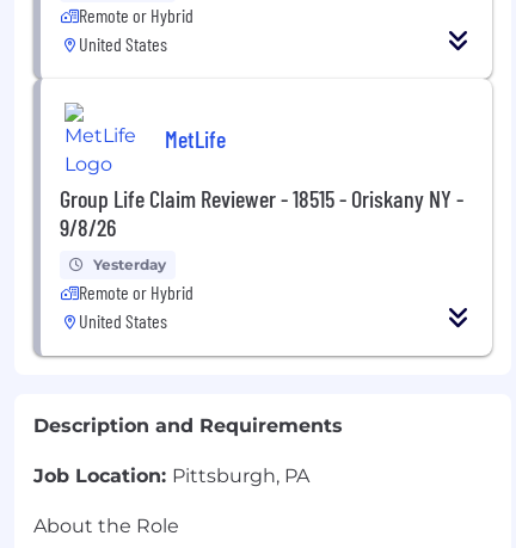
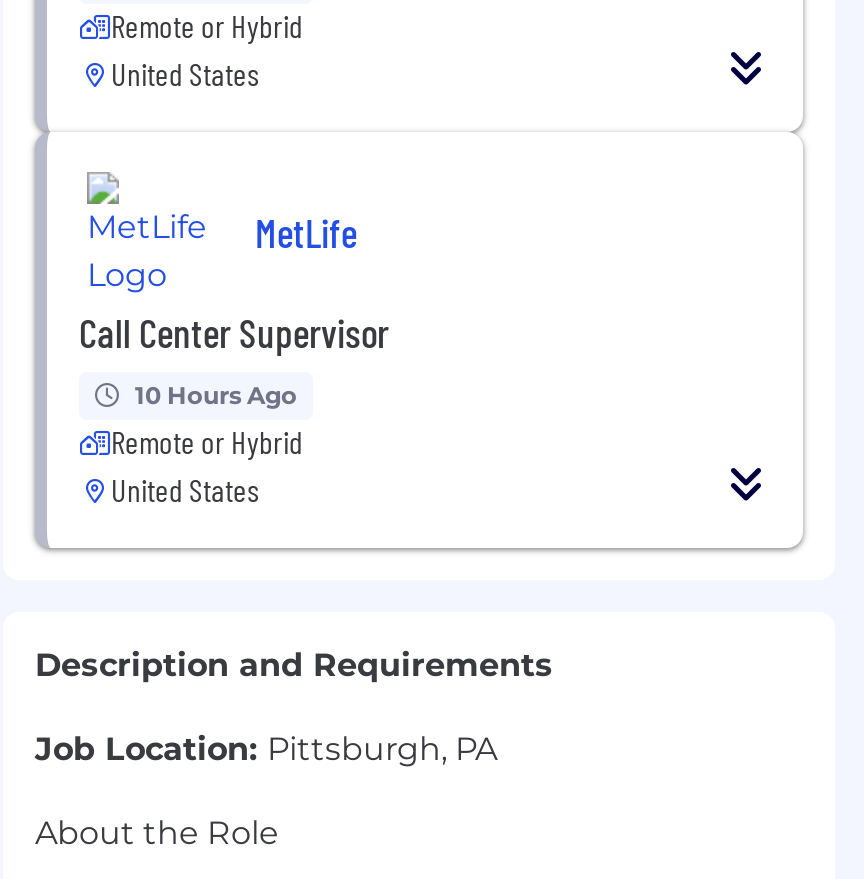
- Group Life Claim Reviewer - 18515 - Oriskany NY -
- 9/8/26
+ Call Center Supervisor

- Yesterday
+ 10 Hours Ago
